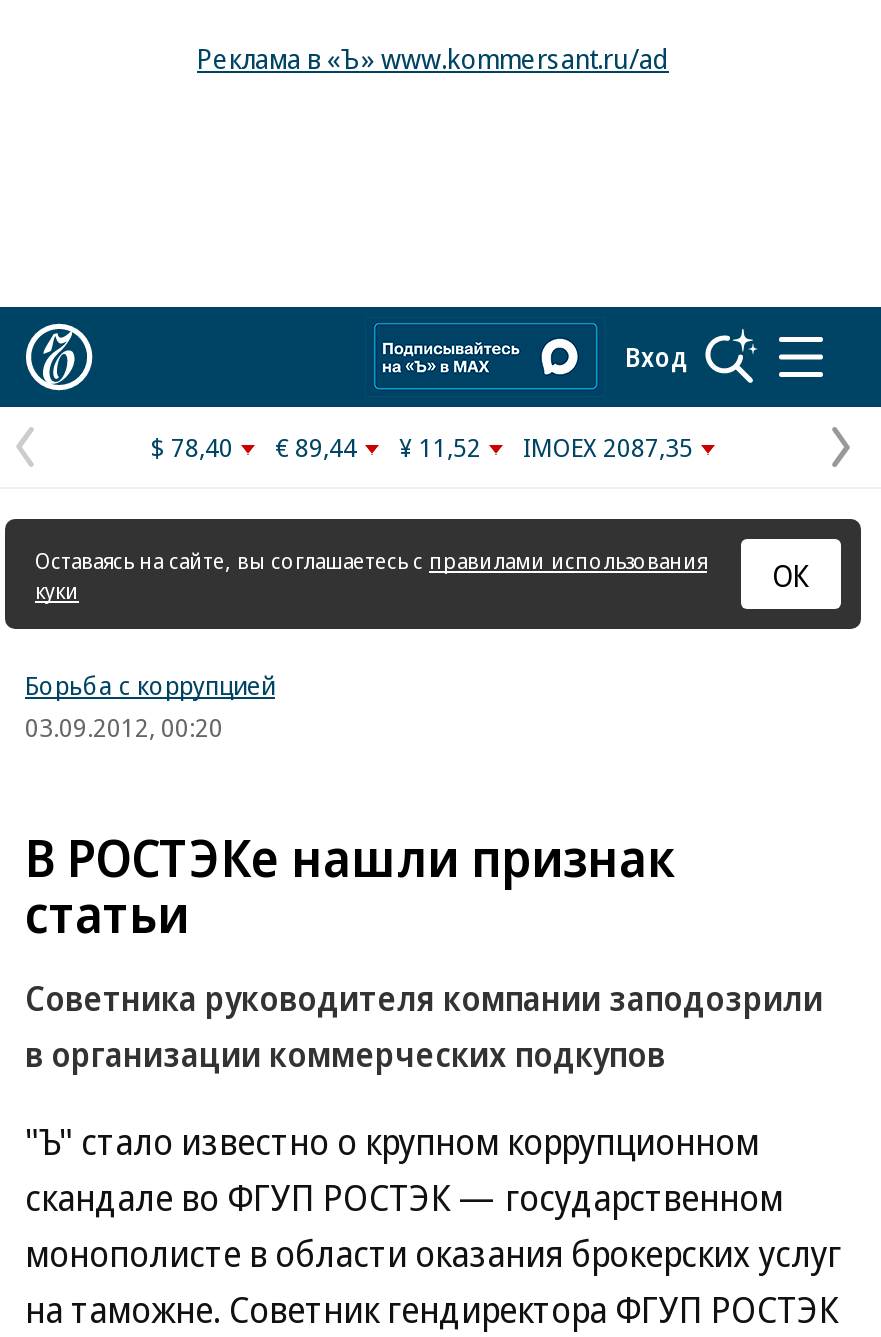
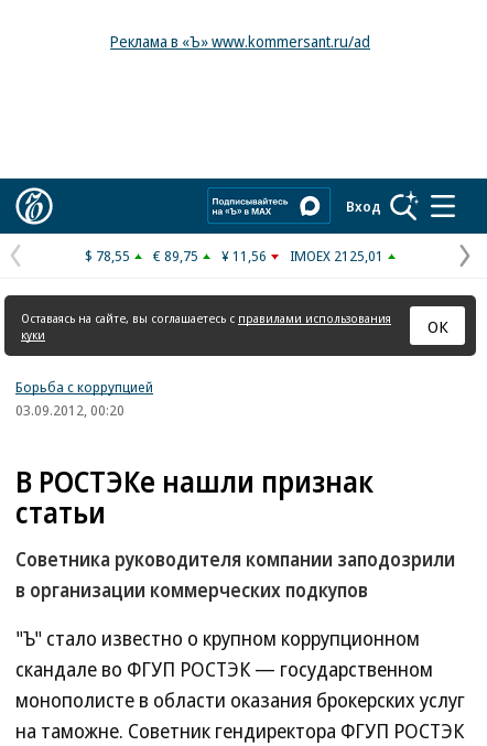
- $ 78,40
+ $ 78,55

- € 89,44
+ € 89,75

- ¥ 11,52
+ ¥ 11,56

- IMOEX 2087,35
+ IMOEX 2125,01
